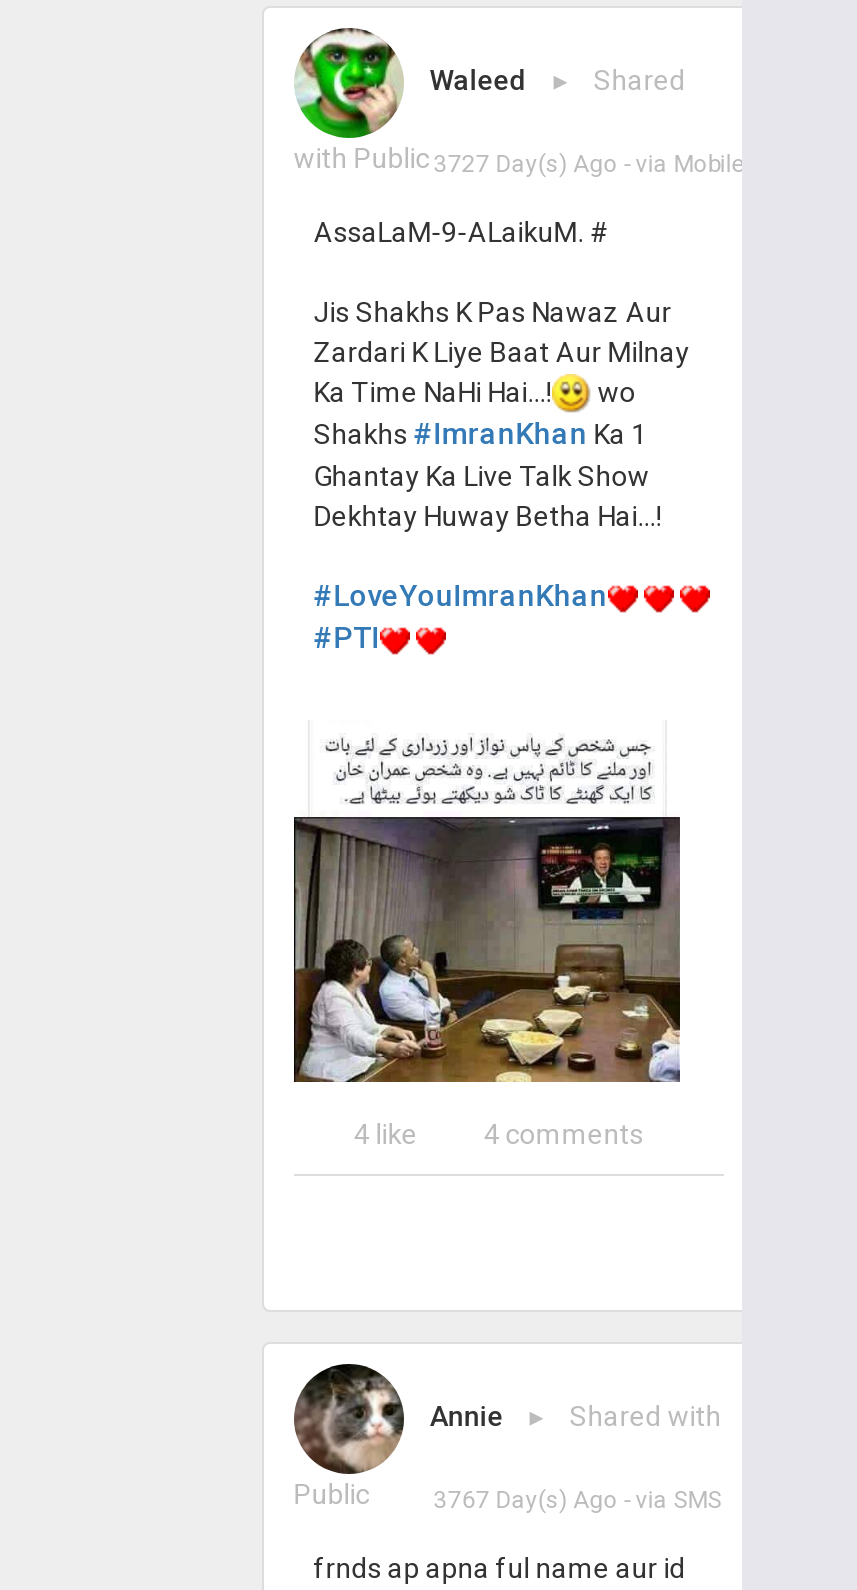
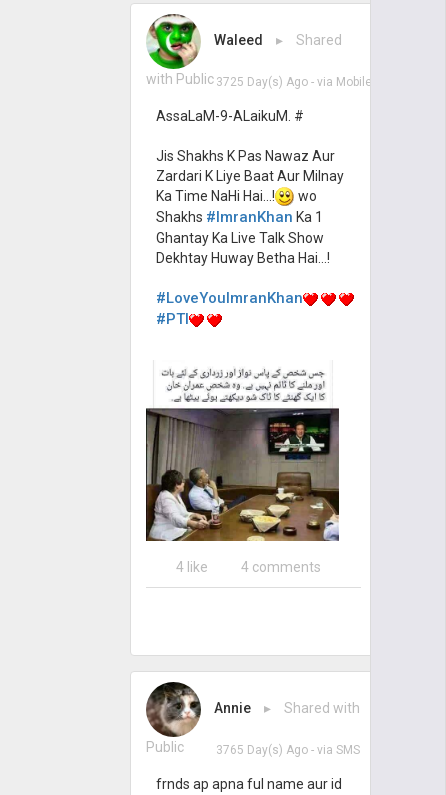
- with Public 3727 Day(s) Ago - via Mobile
+ with Public 3725 Day(s) Ago - via Mobile

- 3767 Day(s) Ago - via SMS
+ 3765 Day(s) Ago - via SMS
